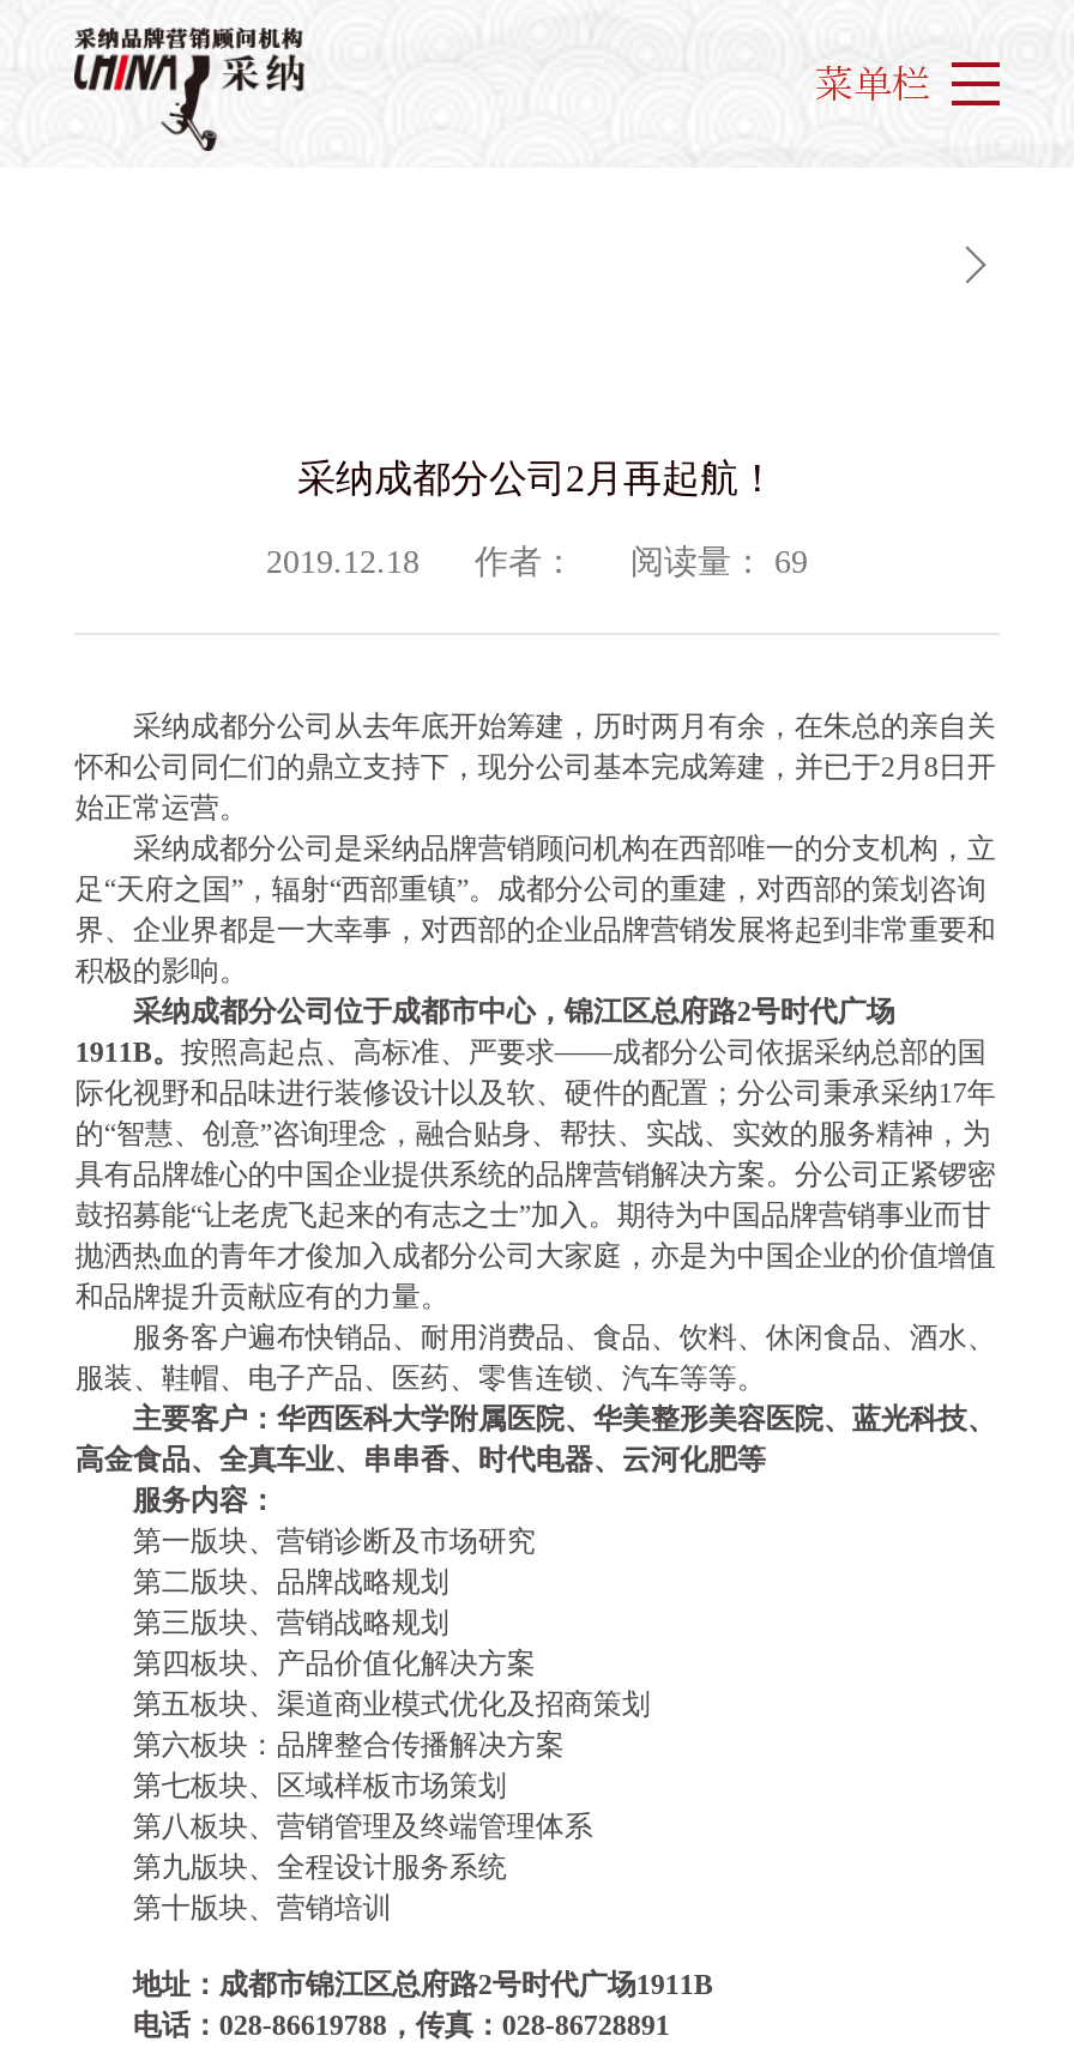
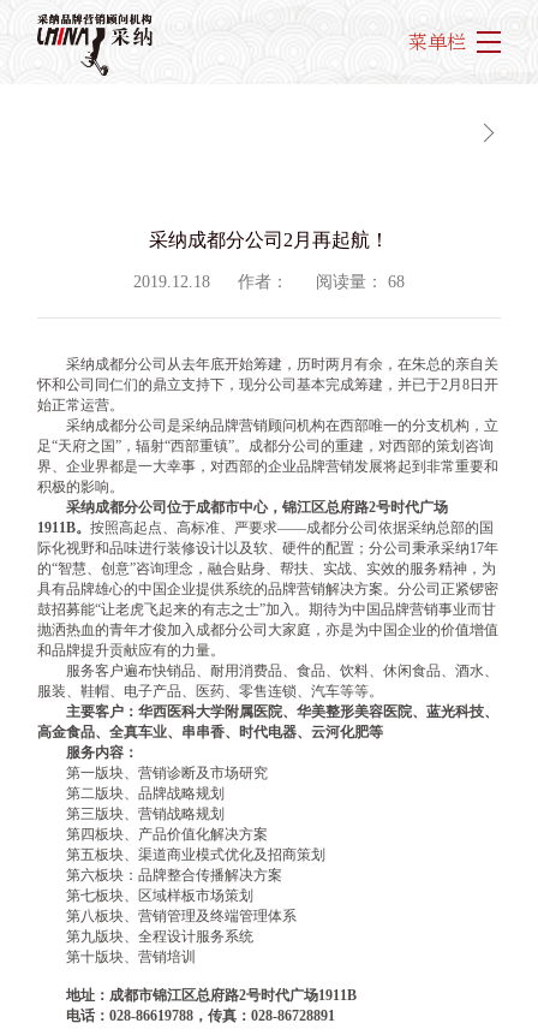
- 2019.12.18 作者： 阅读量：69
+ 2019.12.18 作者： 阅读量：68
